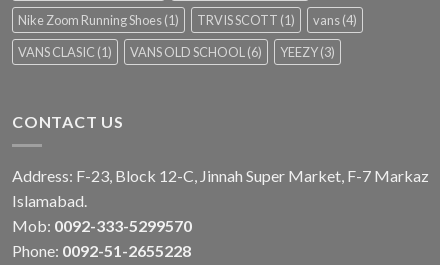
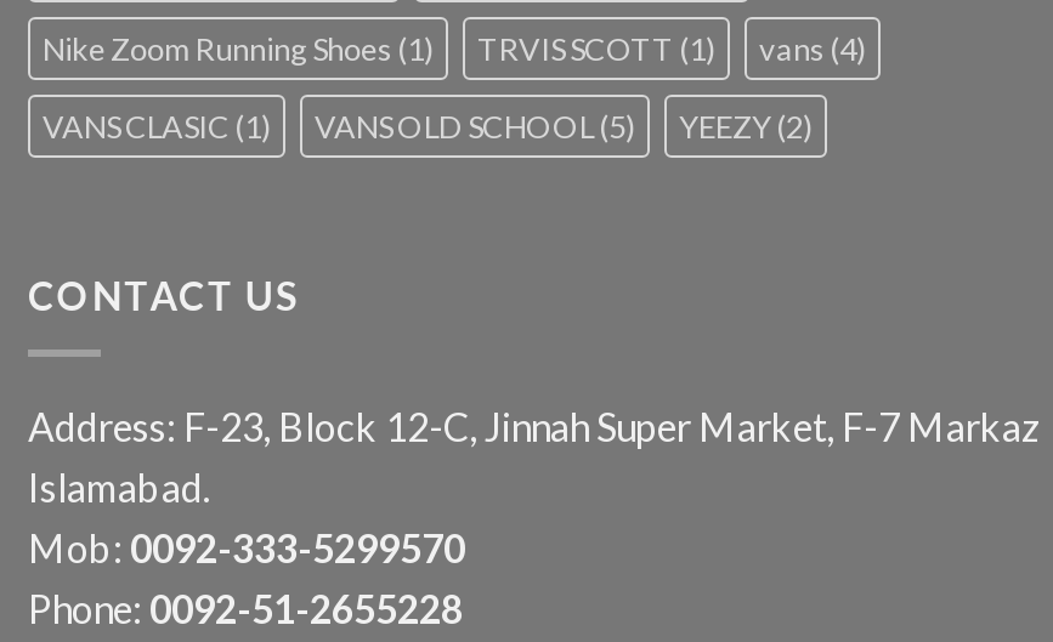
- VANS OLD SCHOOL (6)
+ VANS OLD SCHOOL (5)

- YEEZY (3)
+ YEEZY (2)
